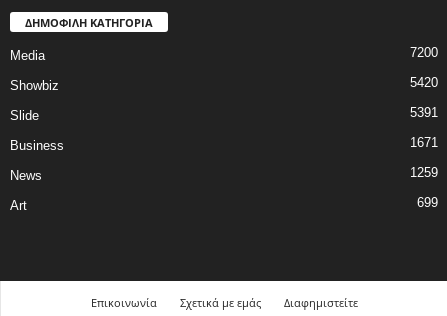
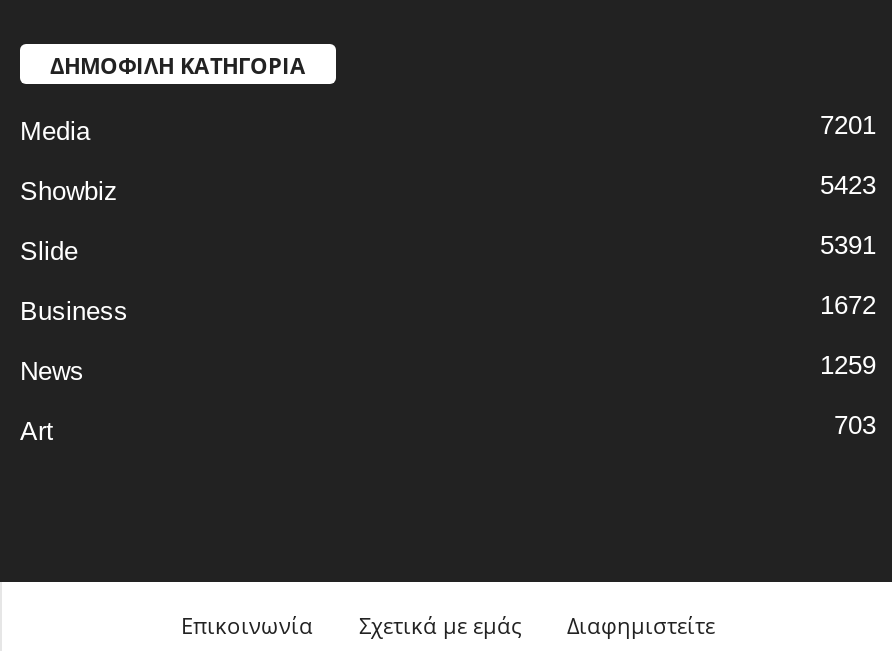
- 7200
+ 7201

- 5420
+ 5423

- 1671
+ 1672

- 699
+ 703
